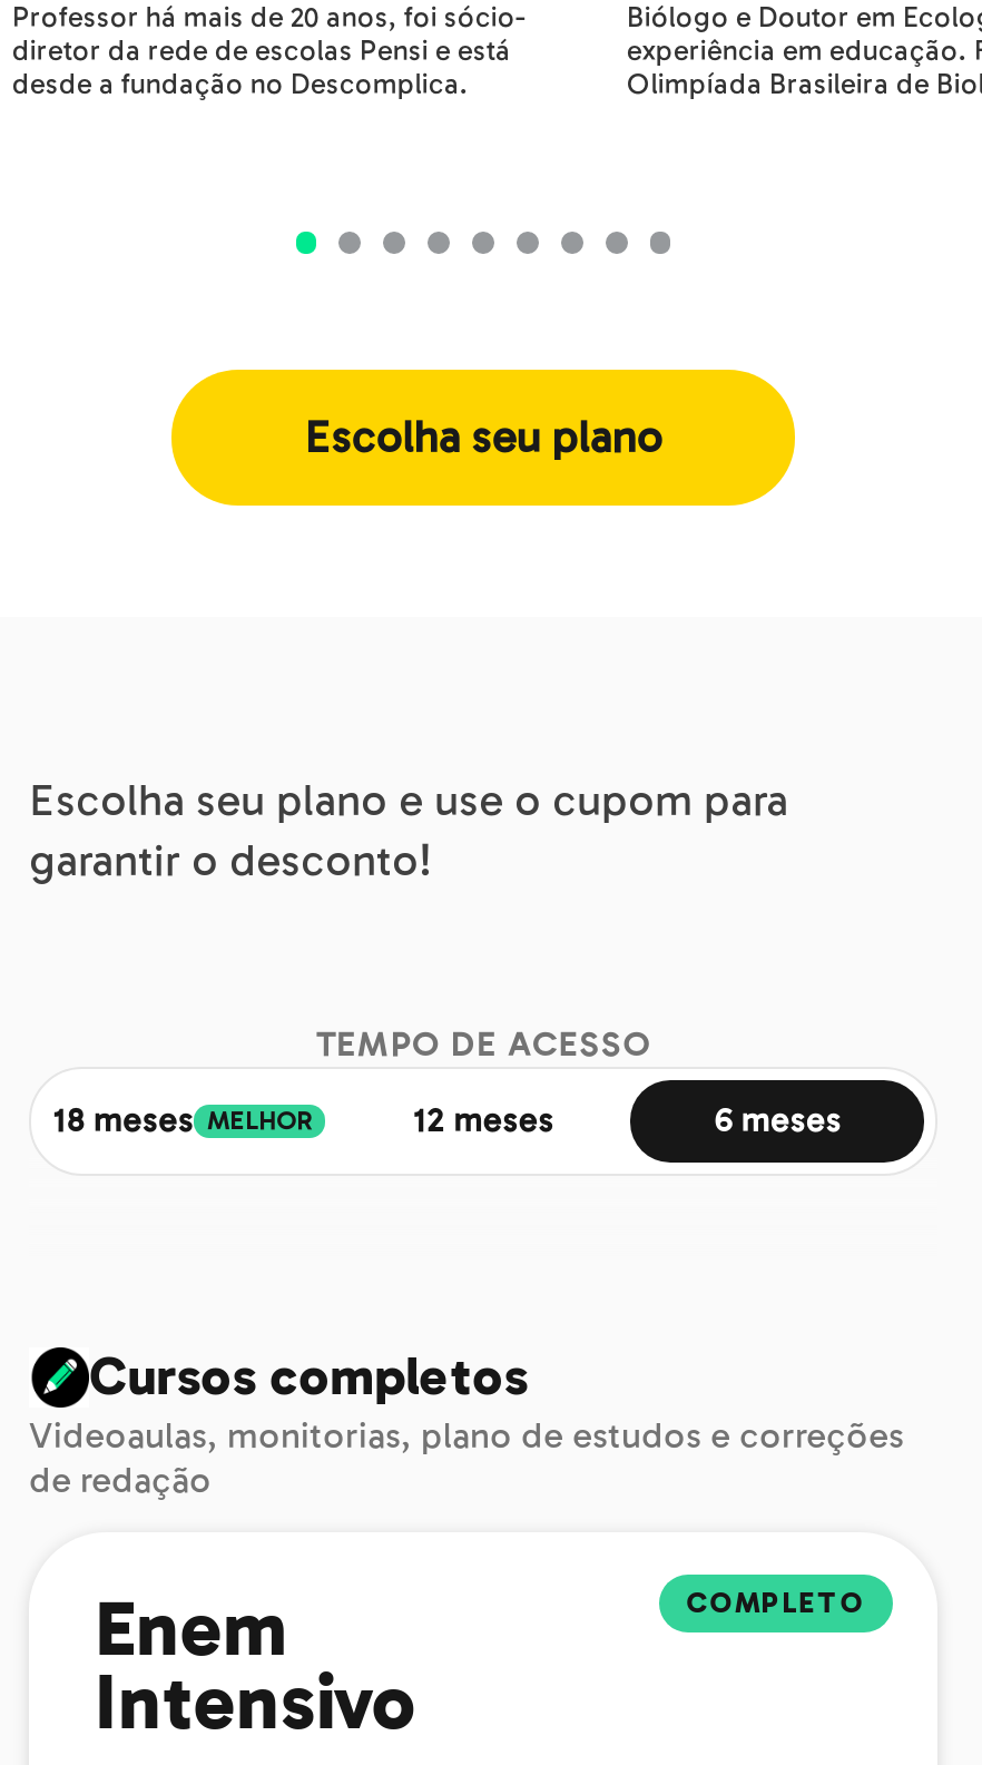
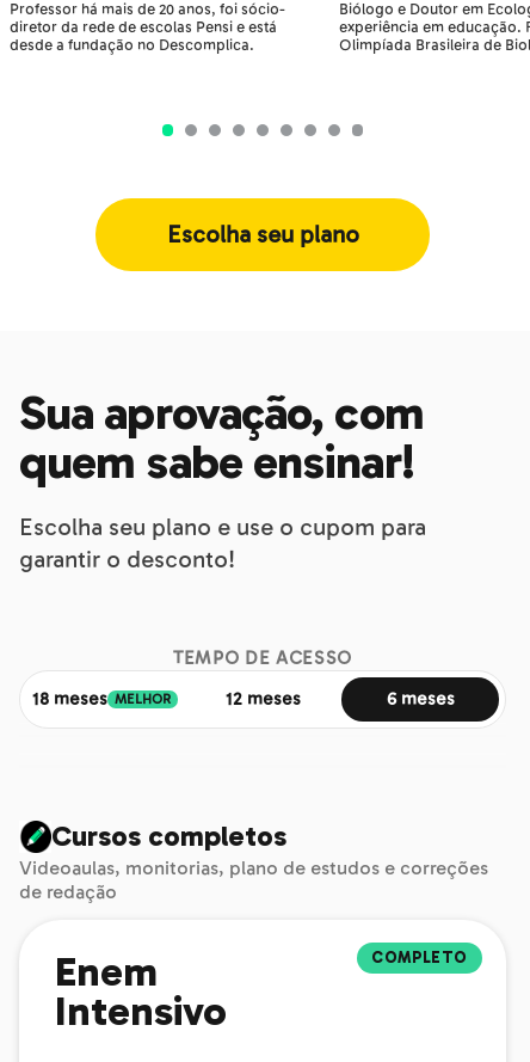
+ Sua aprovação, com
+ quem sabe ensinar!
